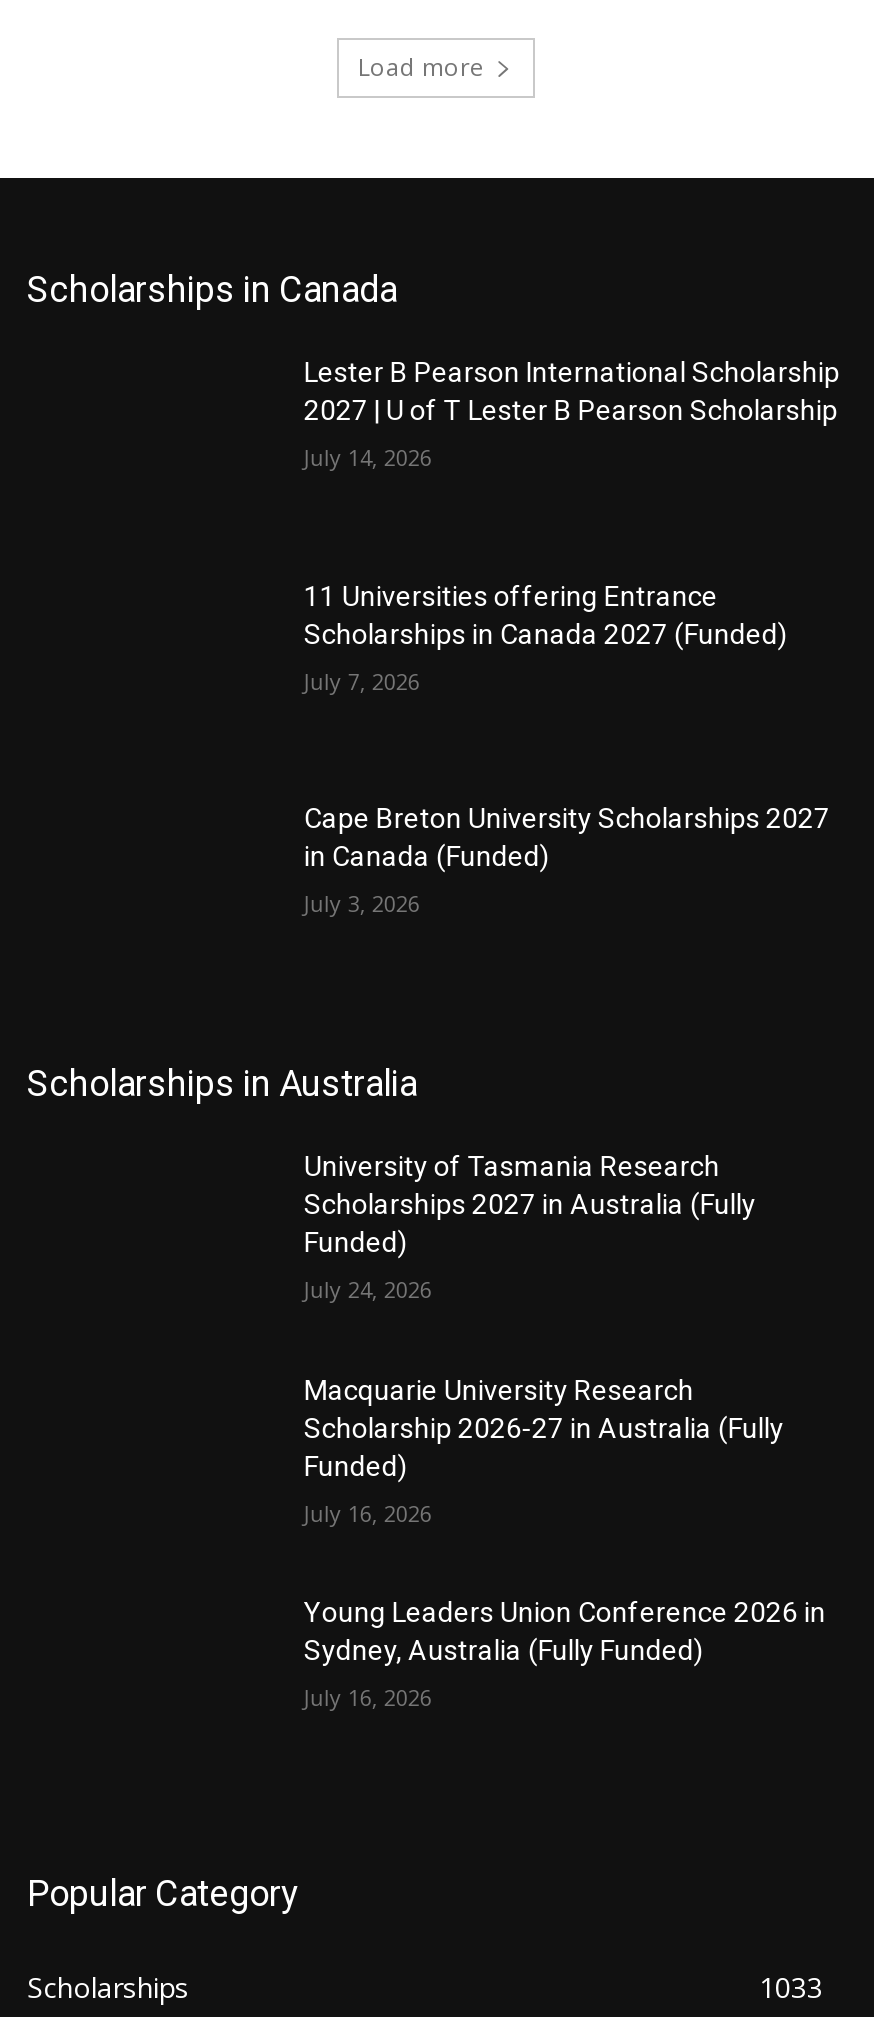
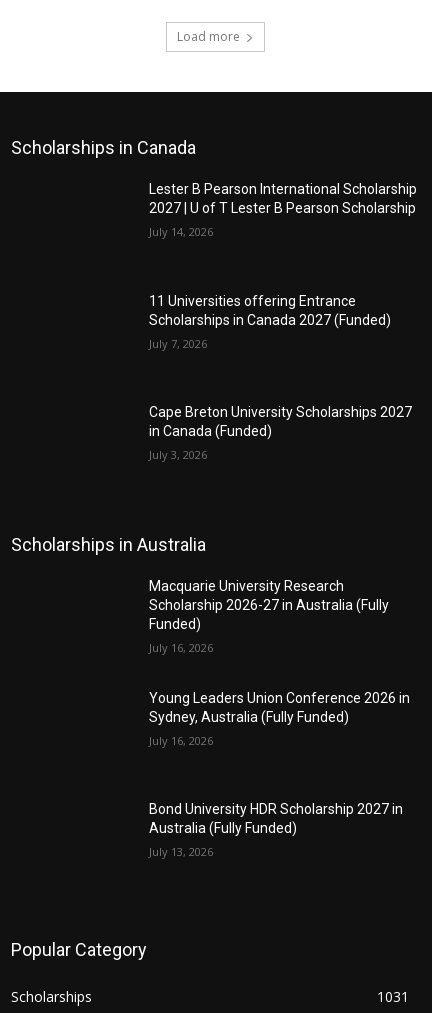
- University of Tasmania Research
- Scholarships 2027 in Australia (Fully
- Funded)
- July 24, 2026

moved up: Macquarie University Research | Scholarship 2026-27 in Australia (Fully | Funded) | July 16, 2026 | Young Leaders Union Conference 2026 in | Sydney, Australia (Fully Funded) | July 16, 2026

+ Bond University HDR Scholarship 2027 in
+ Australia (Fully Funded)
+ July 13, 2026

- 1033
+ 1031
